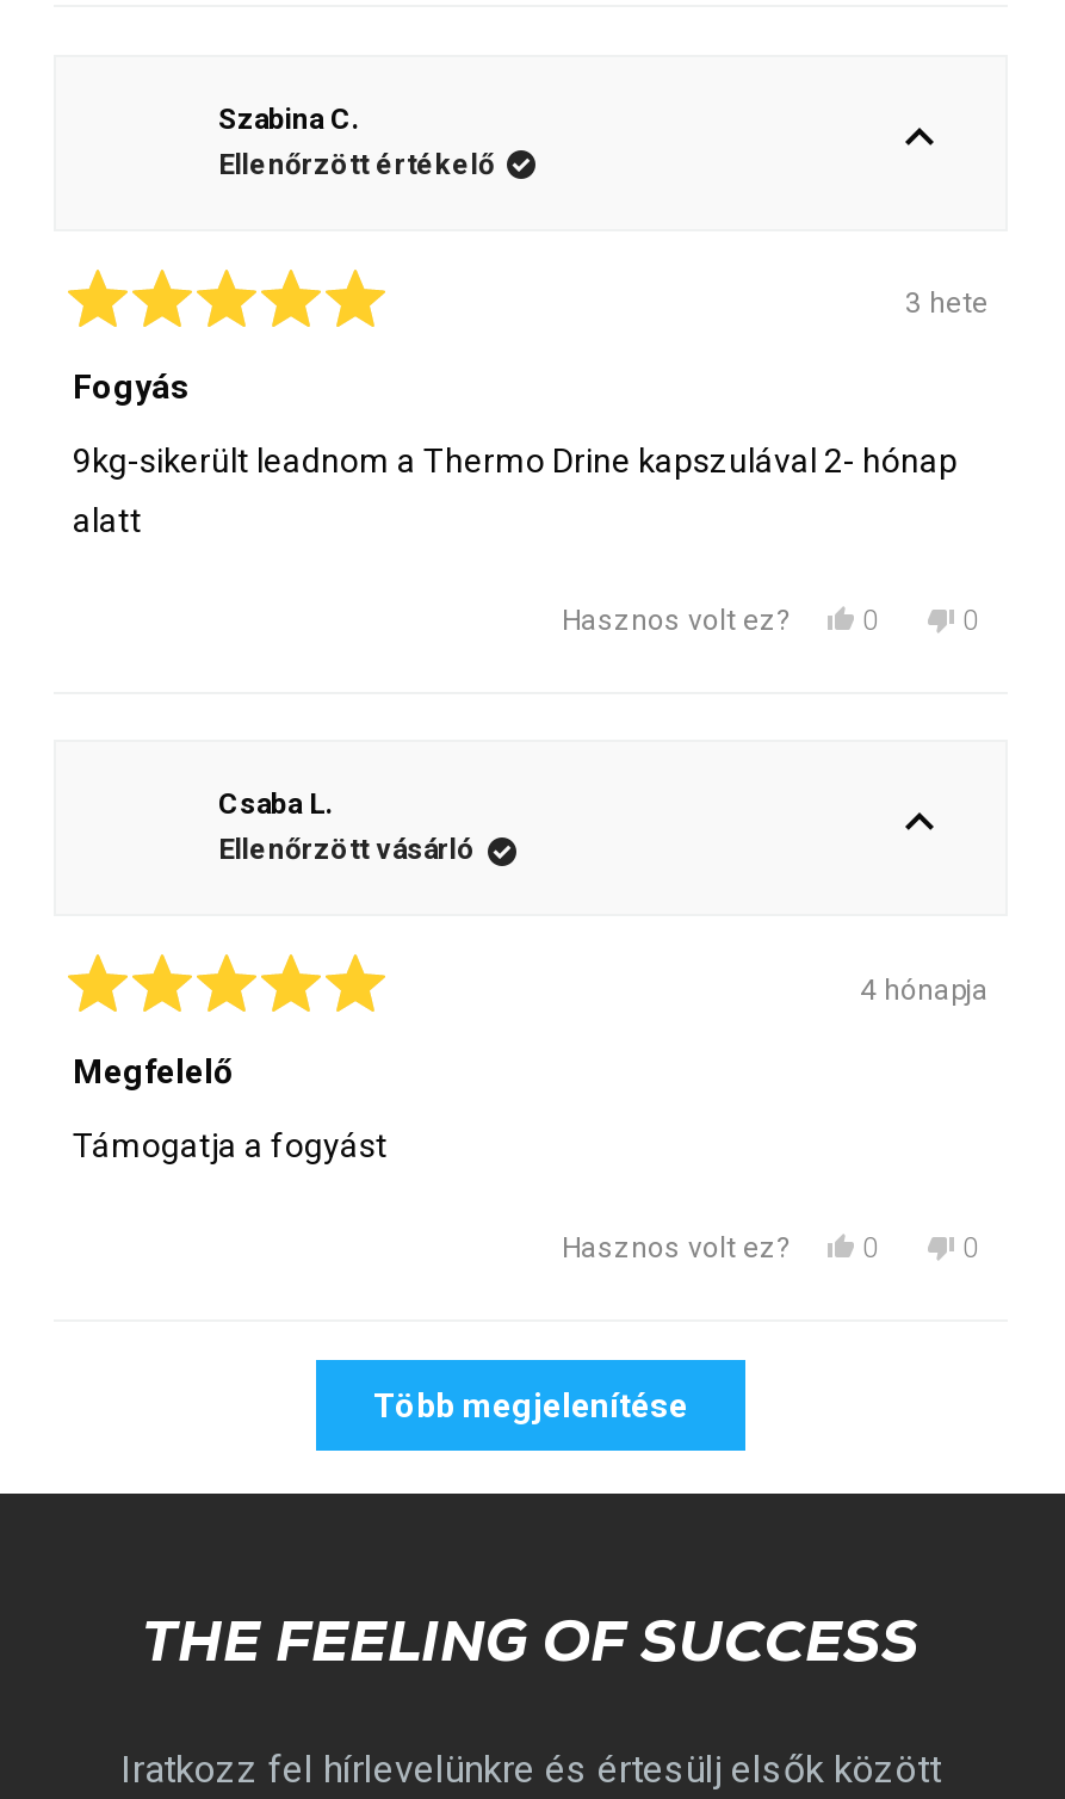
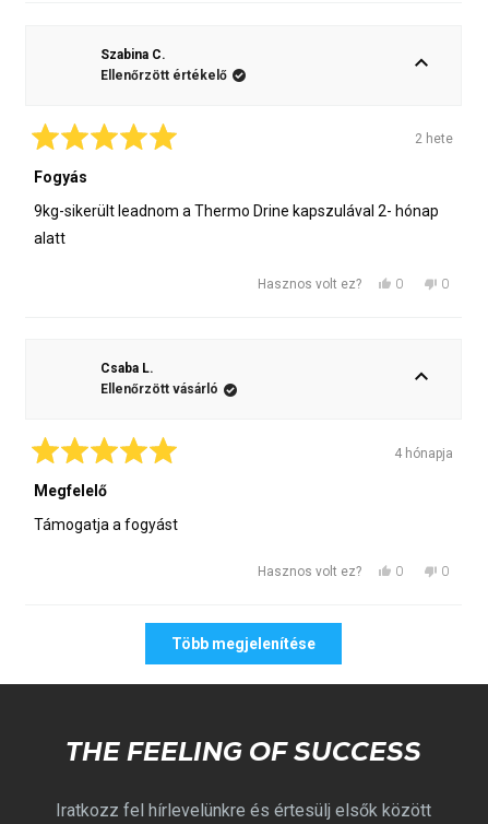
- 3 hete
+ 2 hete
